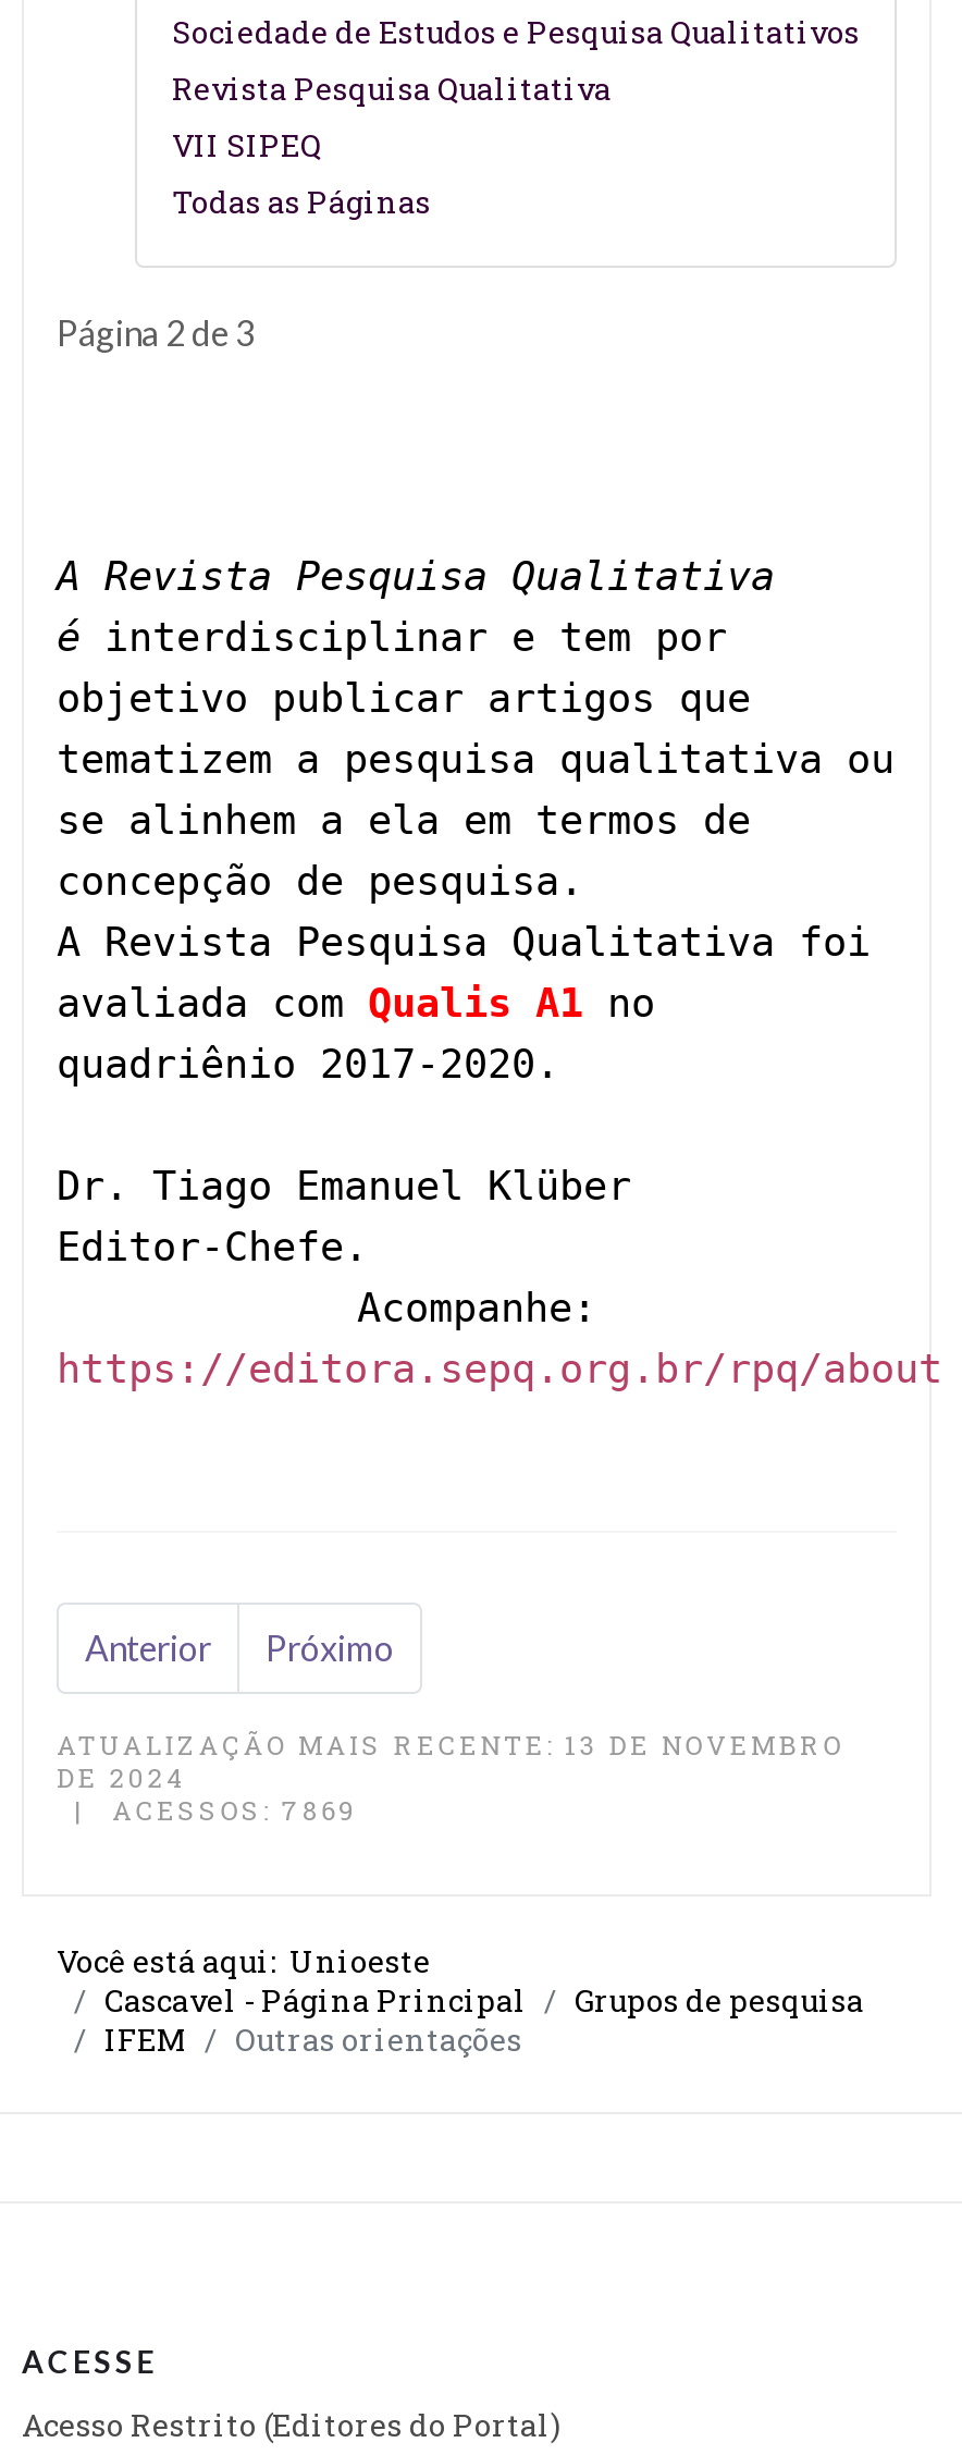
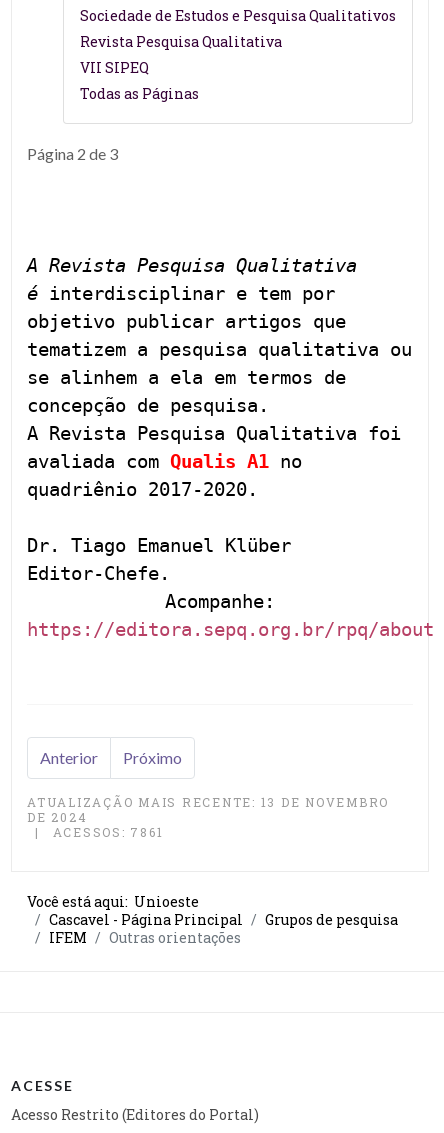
- ACESSOS: 7869
+ ACESSOS: 7861
